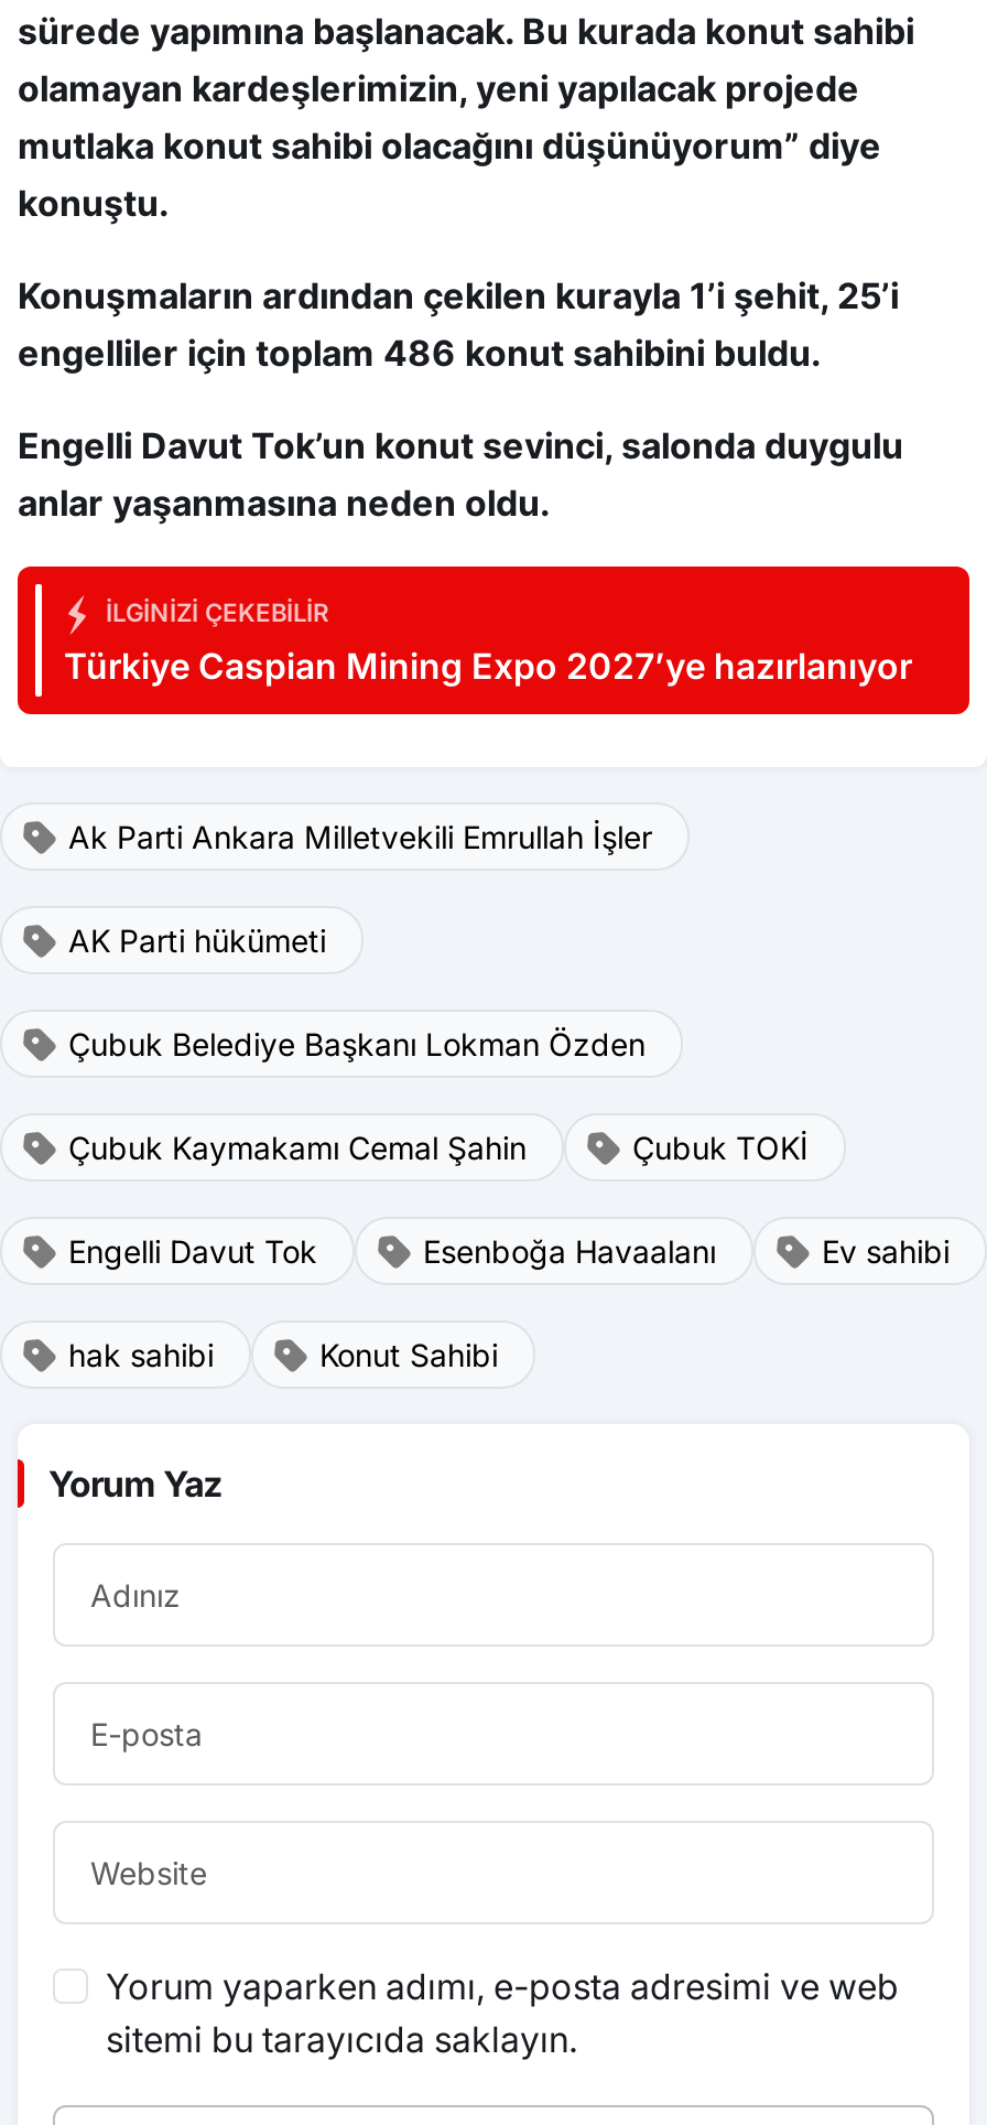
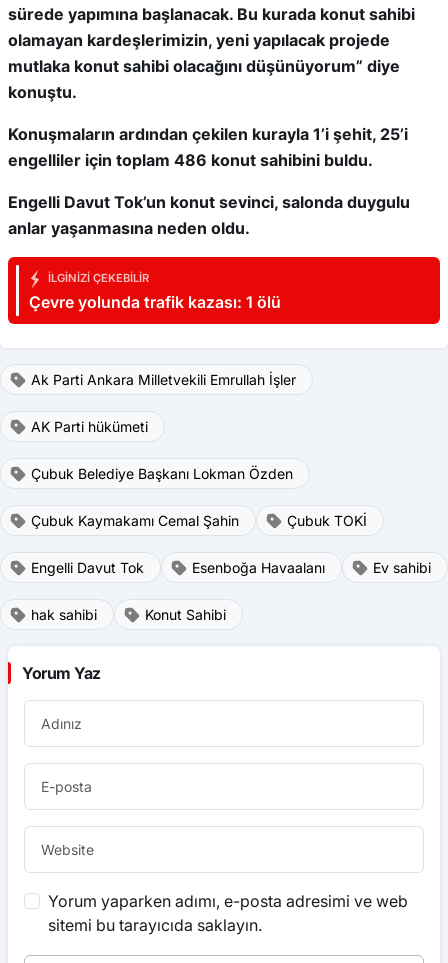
- Türkiye Caspian Mining Expo 2027’ye hazırlanıyor
+ Çevre yolunda trafik kazası: 1 ölü
